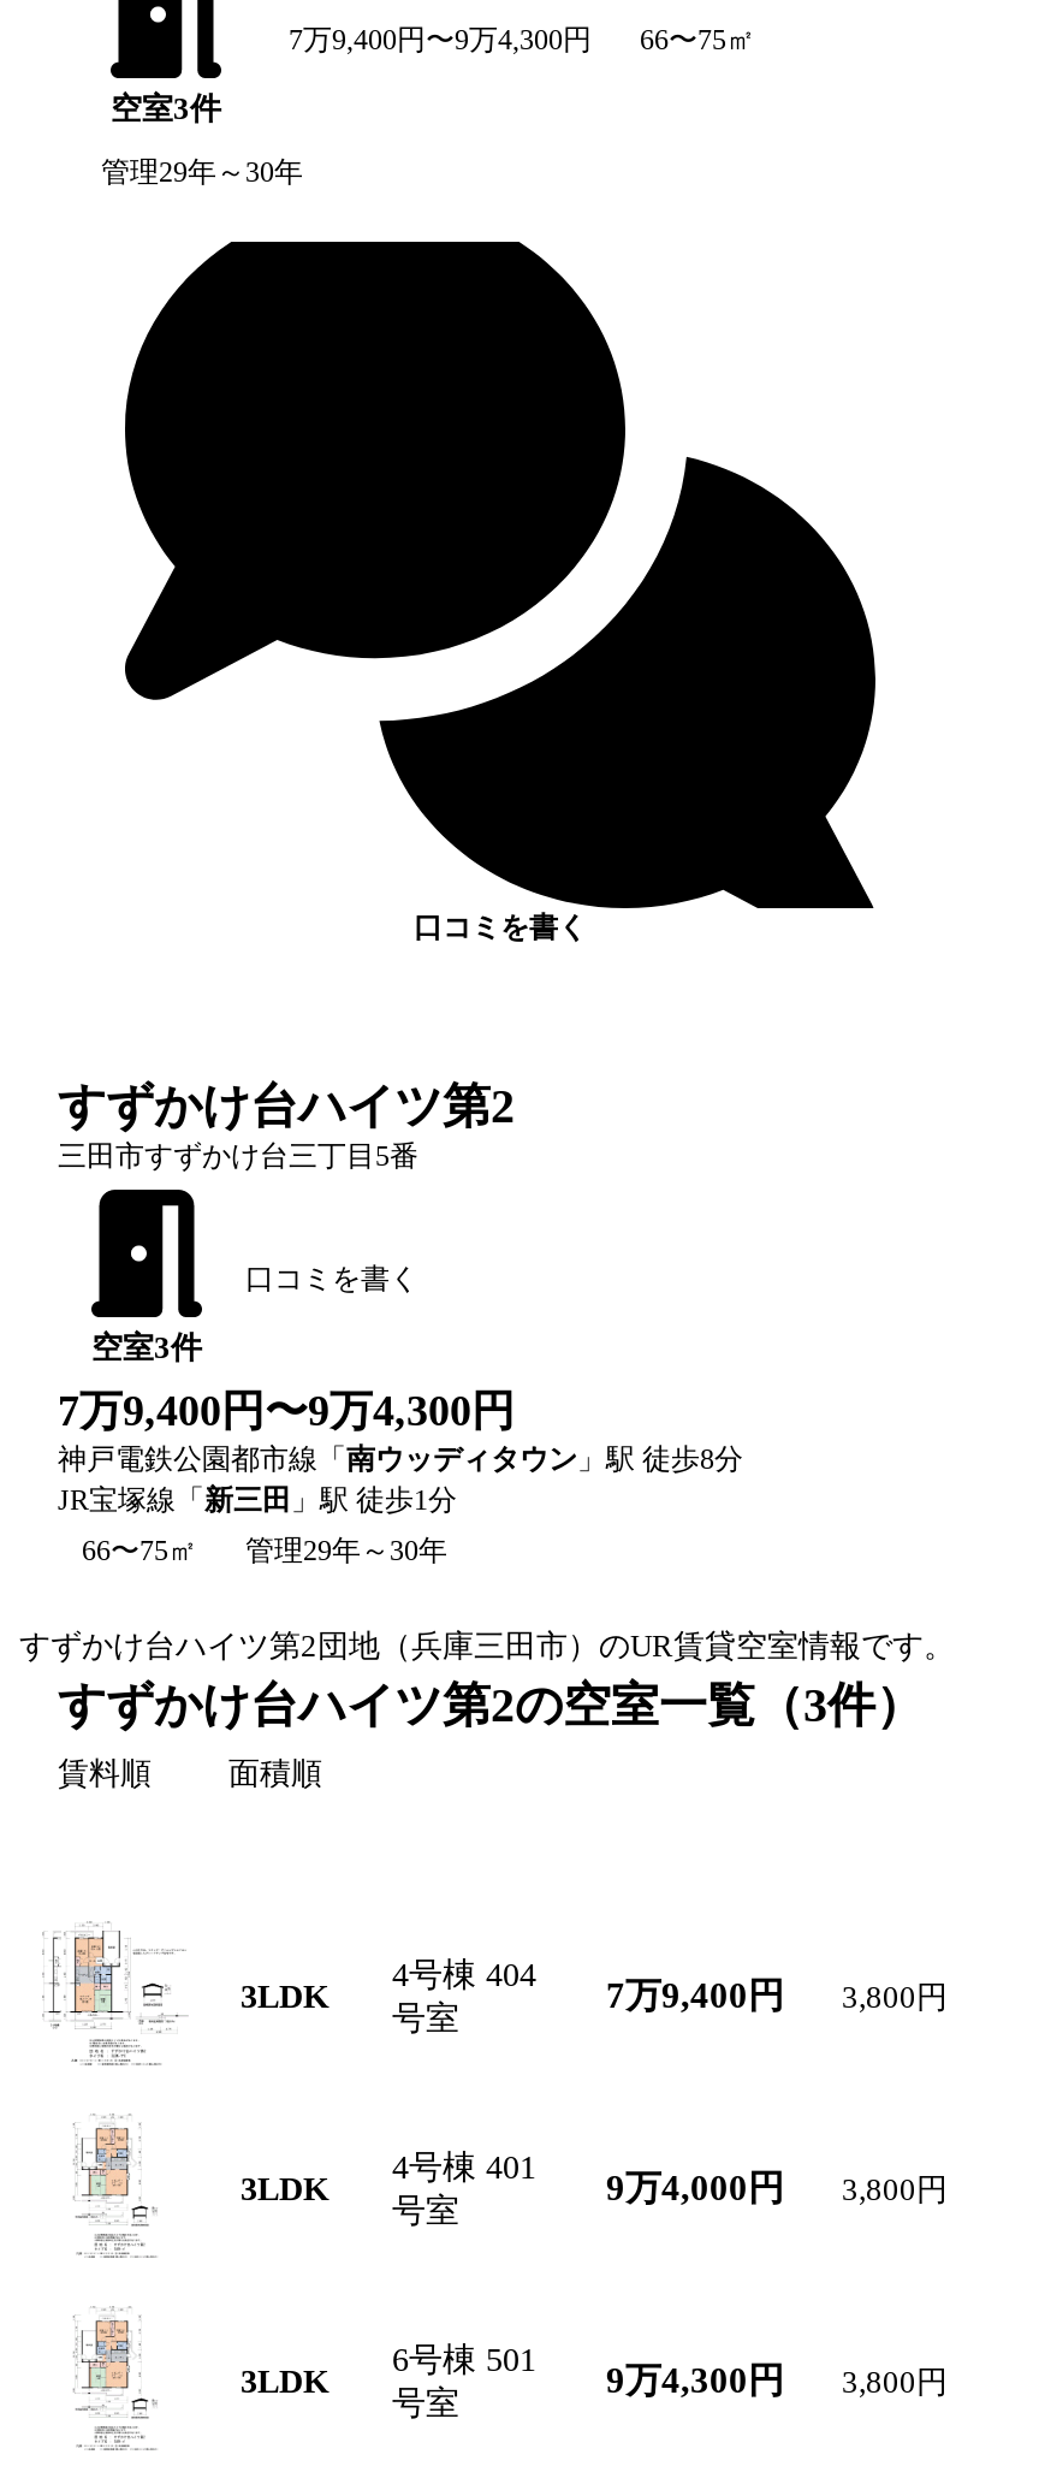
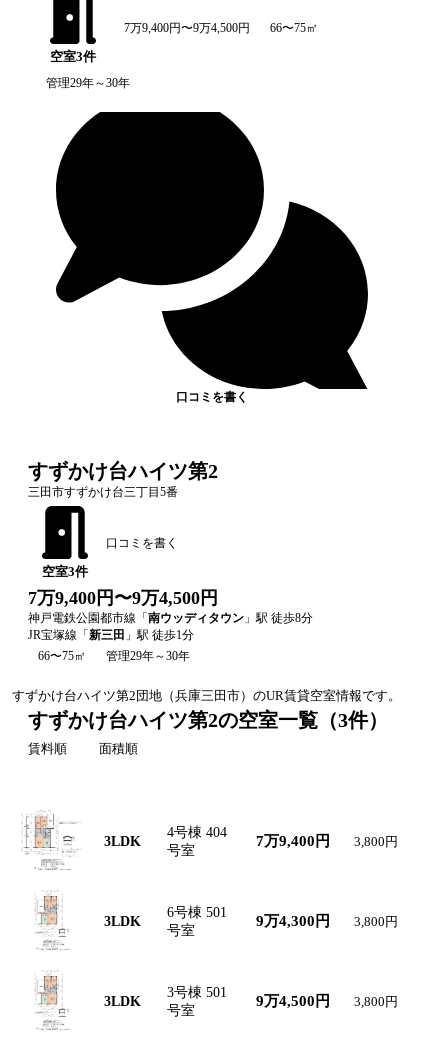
- 7万9,400円〜9万4,300円
+ 7万9,400円〜9万4,500円

- 7万9,400円〜9万4,300円
+ 7万9,400円〜9万4,500円

- 4号棟 401
+ 6号棟 501

- 9万4,000円 3,800円
+ 9万4,300円 3,800円

- 6号棟 501
+ 3号棟 501

- 9万4,300円 3,800円
+ 9万4,500円 3,800円
